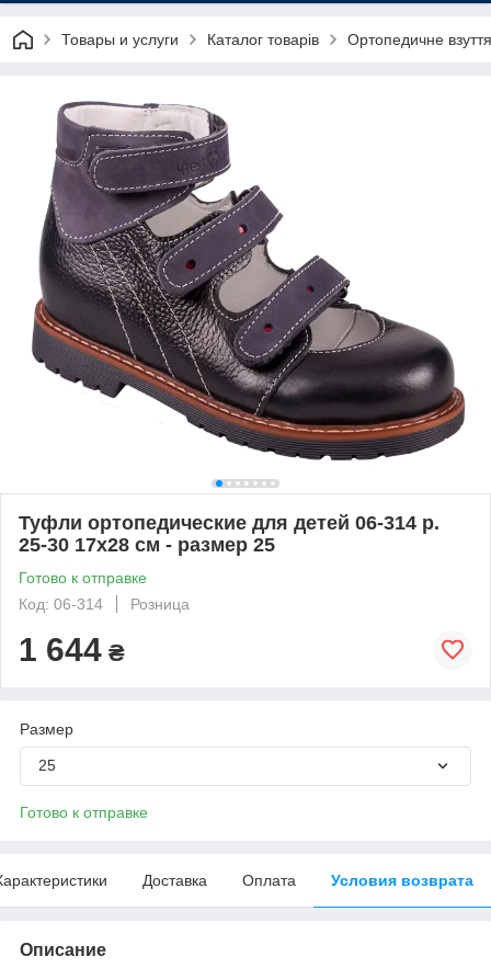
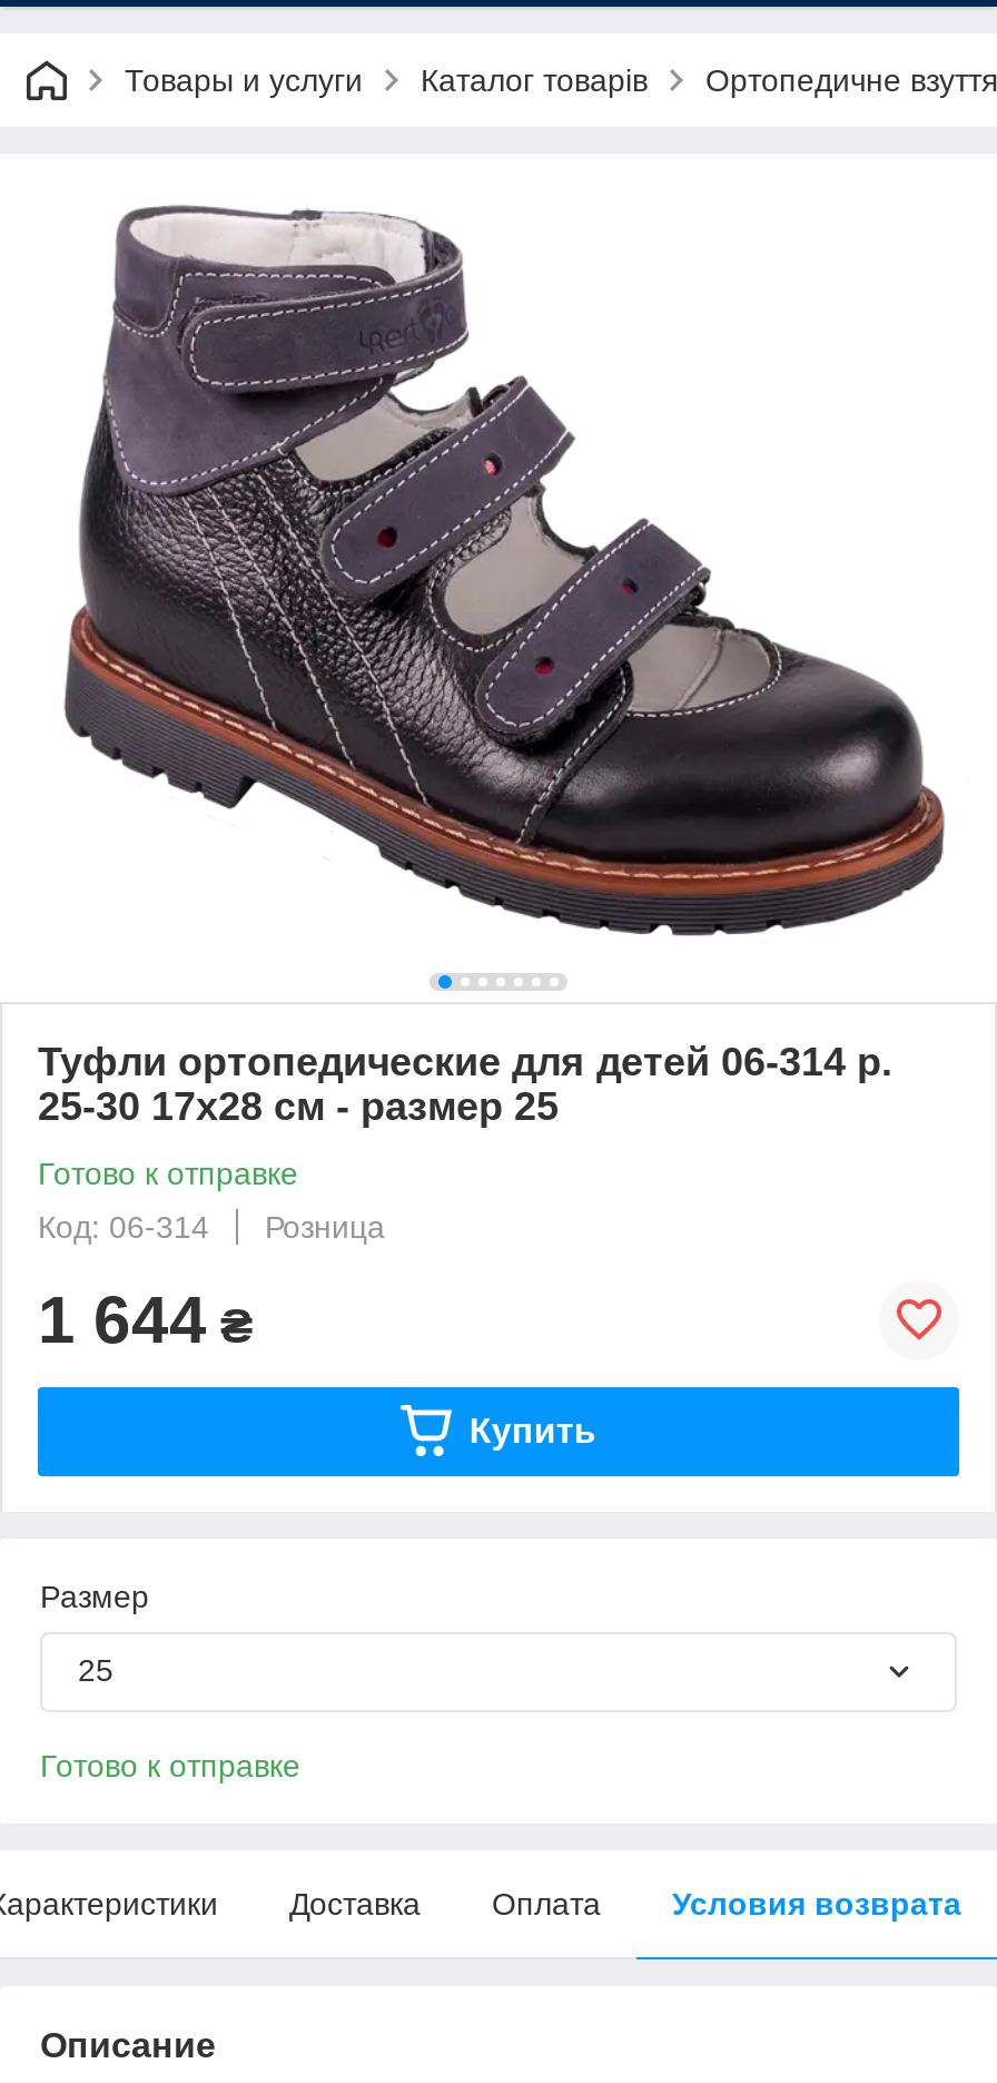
+ Купить
